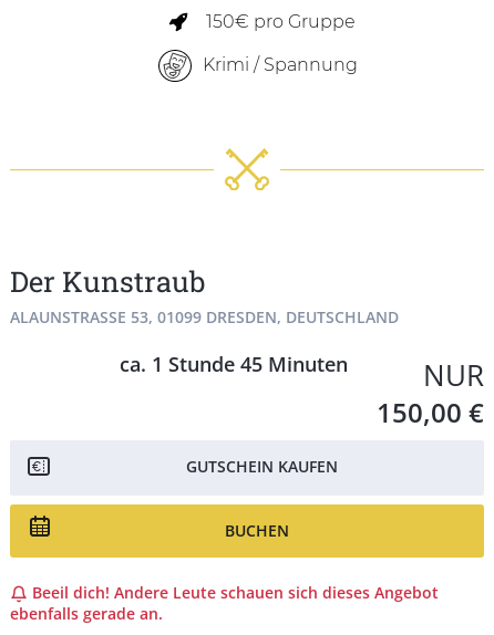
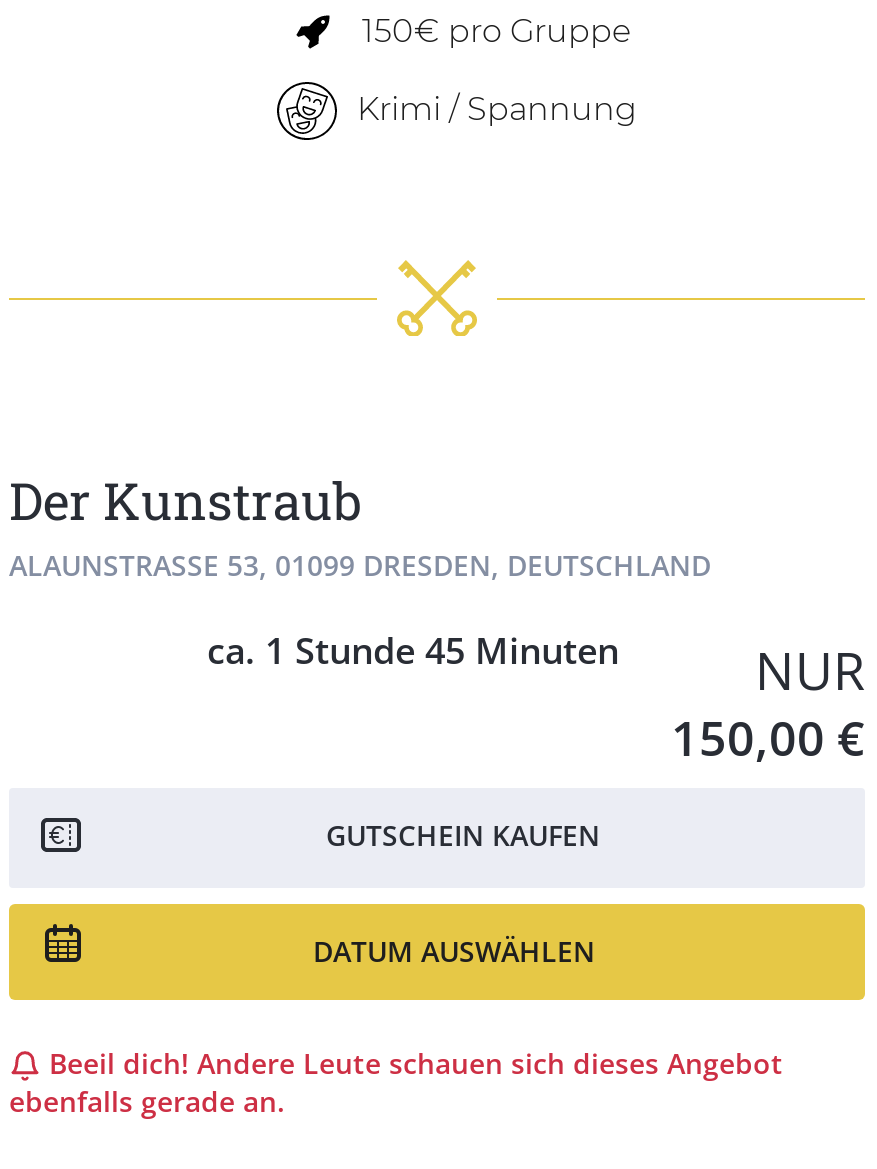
- BUCHEN
+ DATUM AUSWÄHLEN
